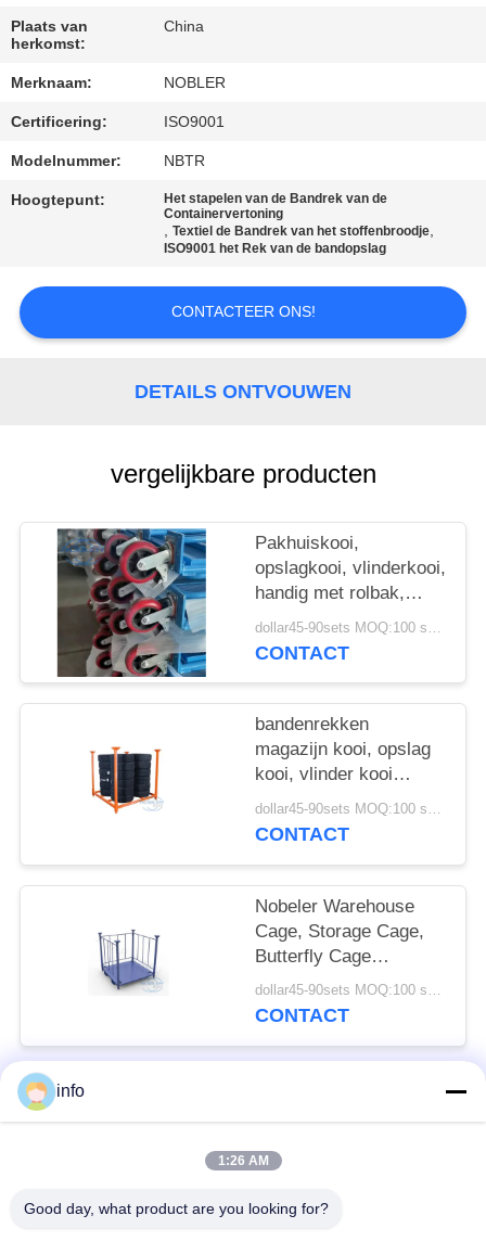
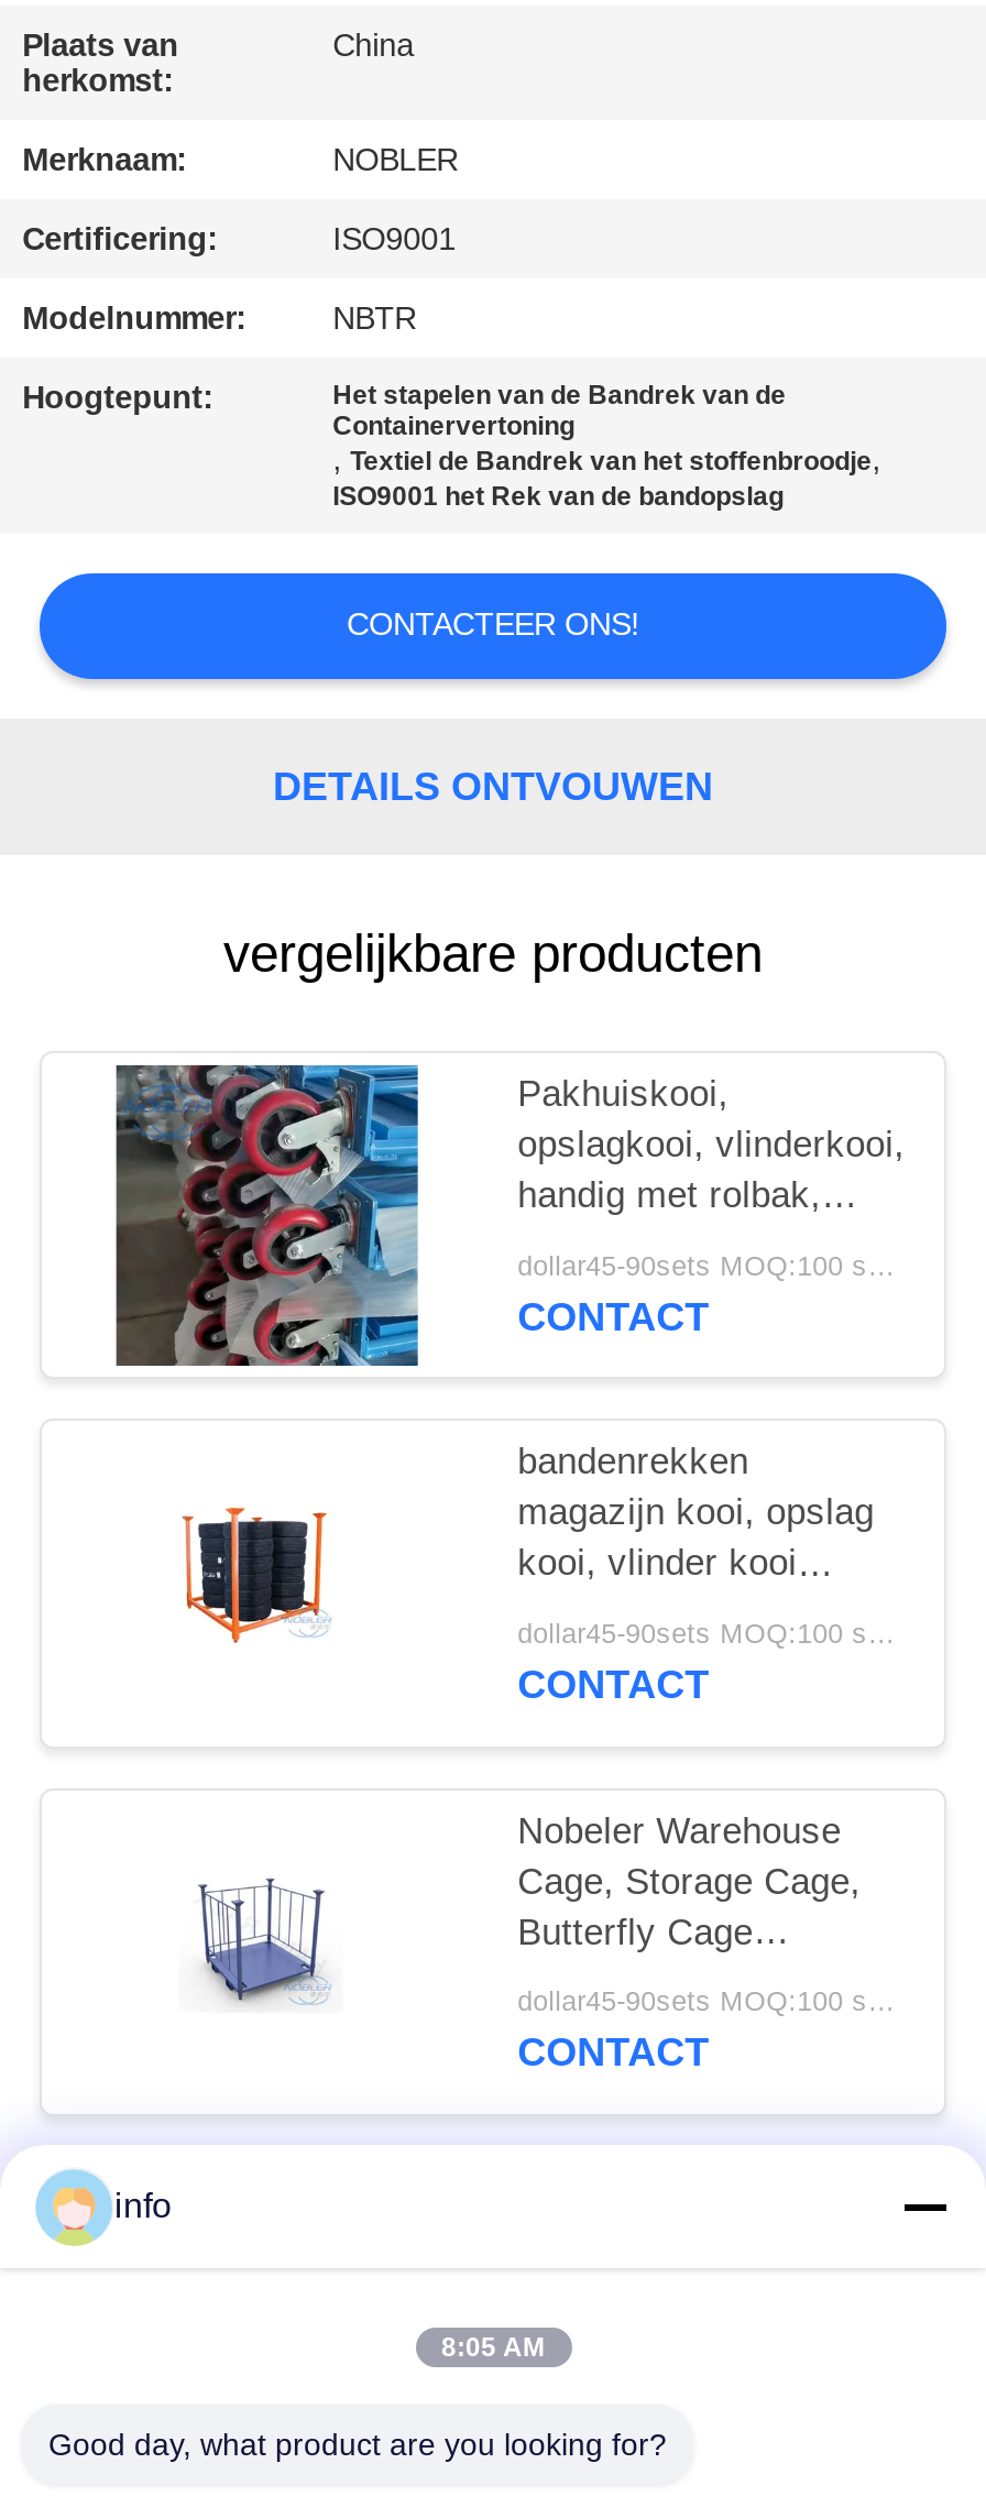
- 1:26 AM
+ 8:05 AM
